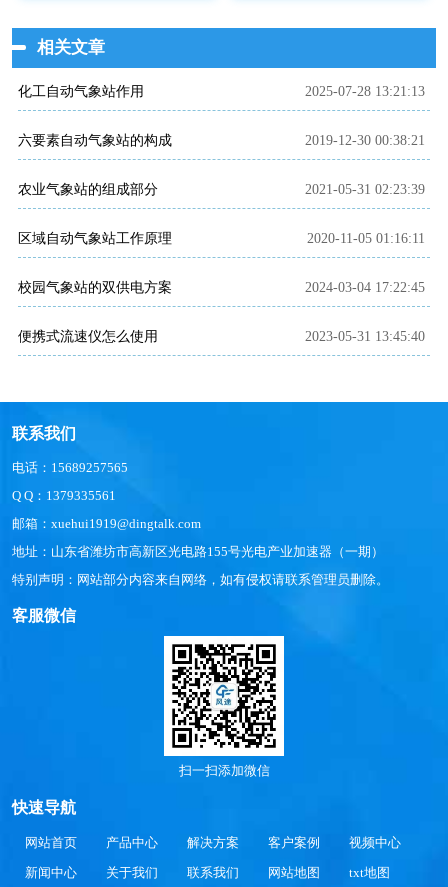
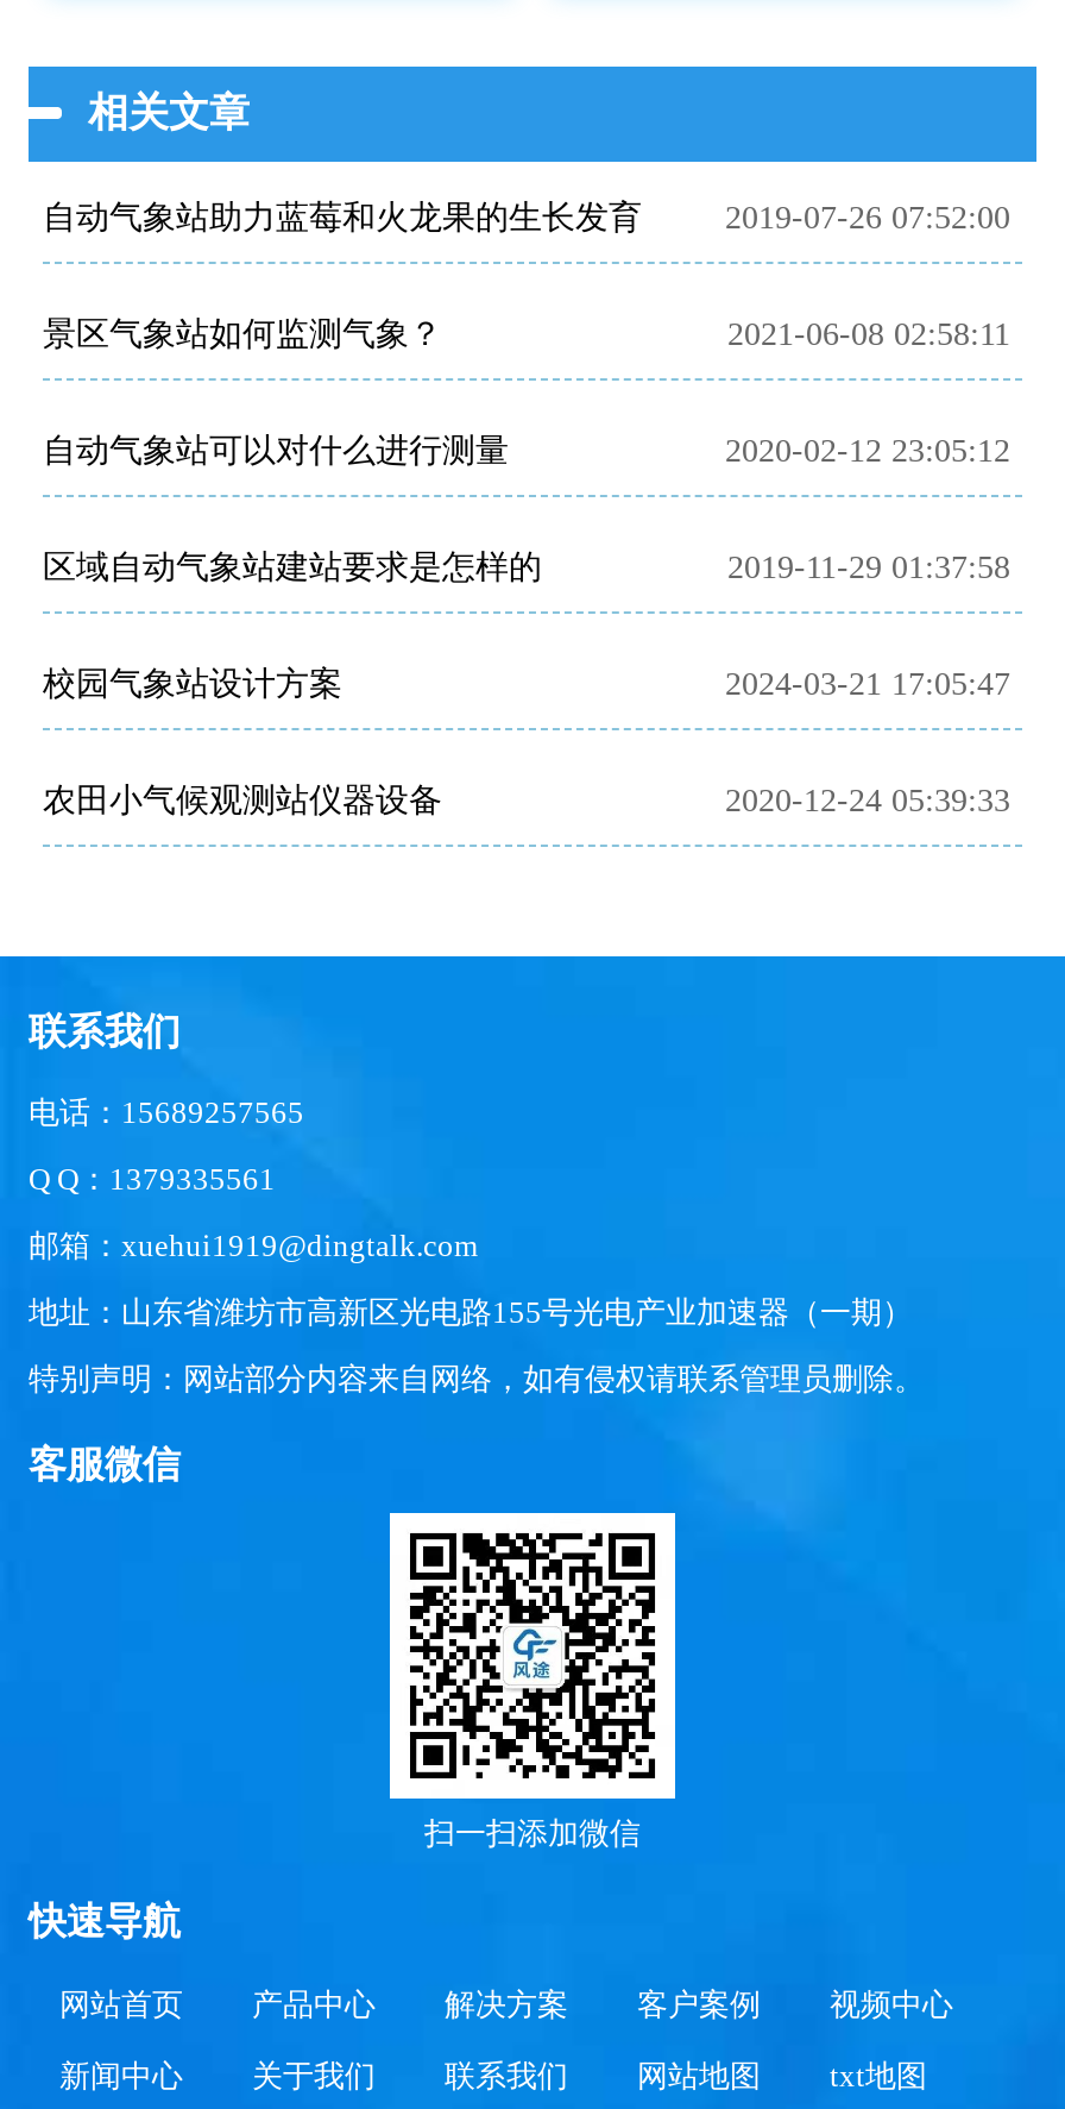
- 化工自动气象站作用
- 2025-07-28 13:21:13
+ 自动气象站助力蓝莓和火龙果的生长发育
+ 2019-07-26 07:52:00

- 六要素自动气象站的构成
- 2019-12-30 00:38:21
+ 景区气象站如何监测气象？
+ 2021-06-08 02:58:11

- 农业气象站的组成部分
- 2021-05-31 02:23:39
+ 自动气象站可以对什么进行测量
+ 2020-02-12 23:05:12

- 区域自动气象站工作原理
- 2020-11-05 01:16:11
+ 区域自动气象站建站要求是怎样的
+ 2019-11-29 01:37:58

- 校园气象站的双供电方案
- 2024-03-04 17:22:45
+ 校园气象站设计方案
+ 2024-03-21 17:05:47

- 便携式流速仪怎么使用
- 2023-05-31 13:45:40
+ 农田小气候观测站仪器设备
+ 2020-12-24 05:39:33
